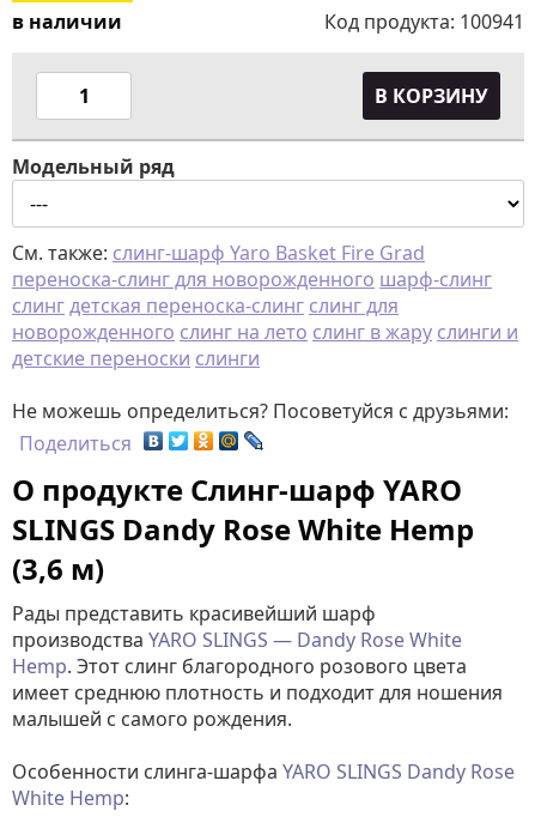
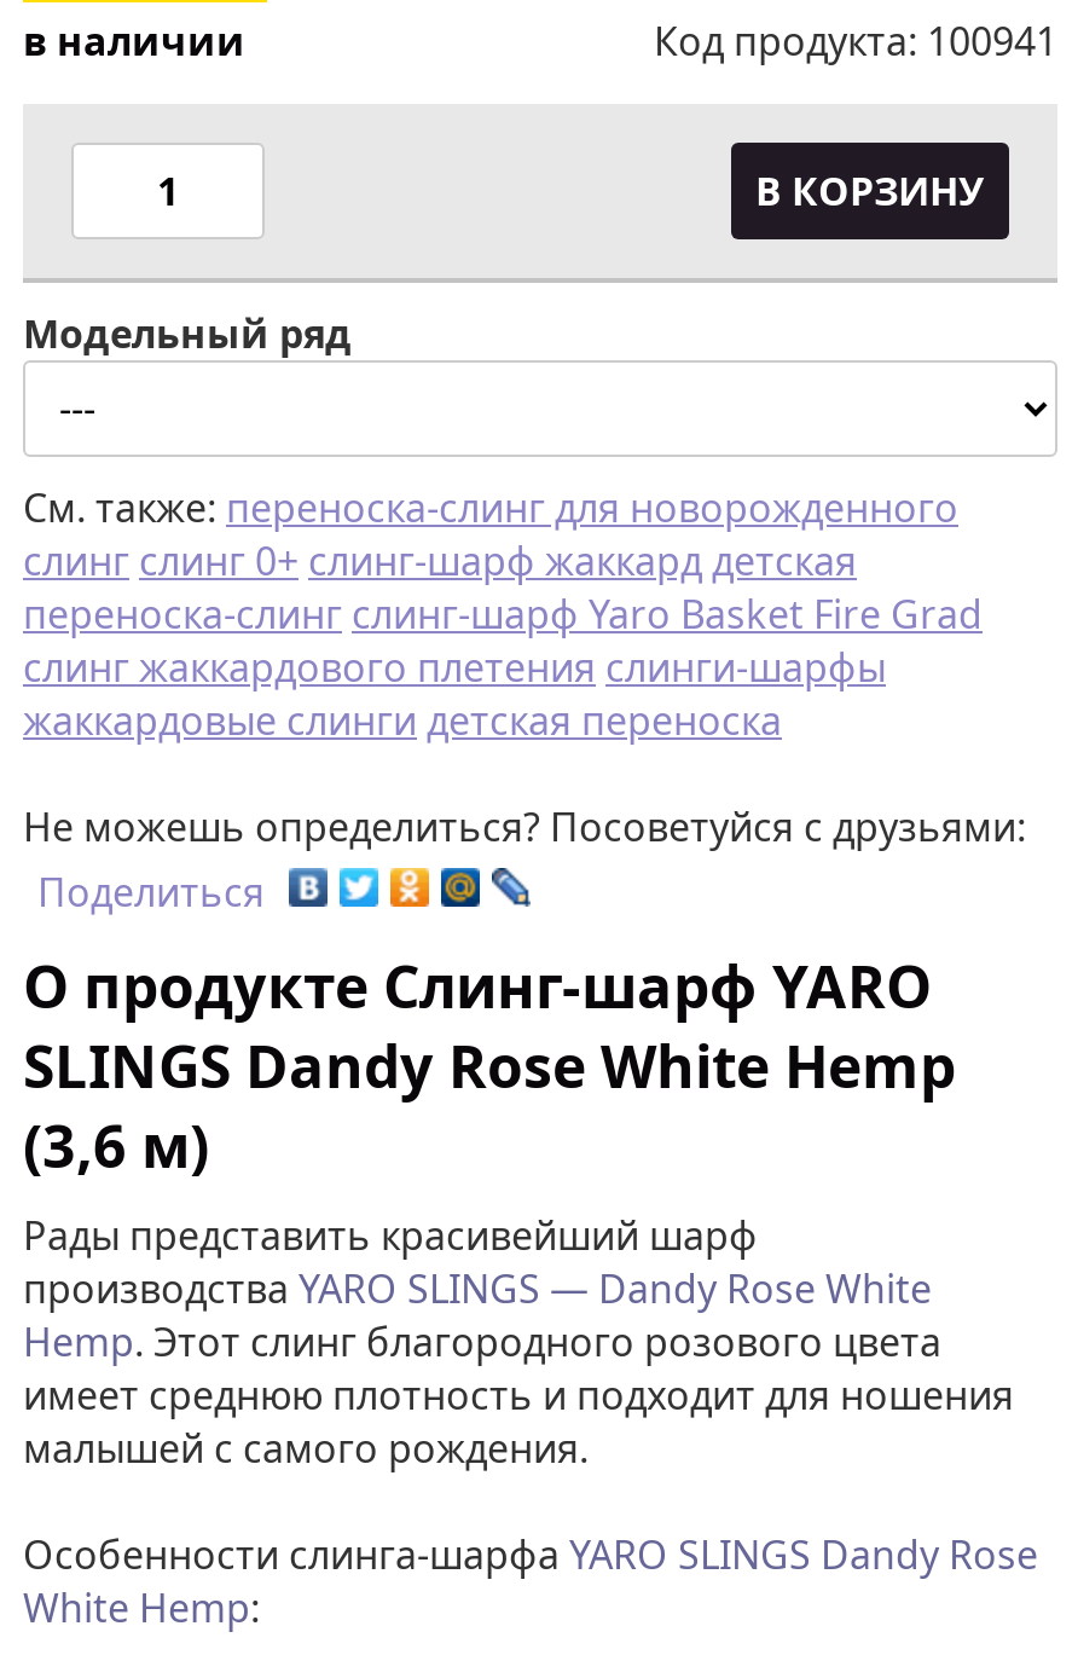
- См. также: слинг-шарф Yaro Basket Fire Grad
- переноска-слинг для новорожденного шарф-слинг
- слинг детская переноска-слинг слинг для
- новорожденного слинг на лето слинг в жару слинги и
- детские переноски слинги
+ См. также: переноска-слинг для новорожденного
+ слинг слинг 0+ слинг-шарф жаккард детская
+ переноска-слинг слинг-шарф Yaro Basket Fire Grad
+ слинг жаккардового плетения слинги-шарфы
+ жаккардовые слинги детская переноска
